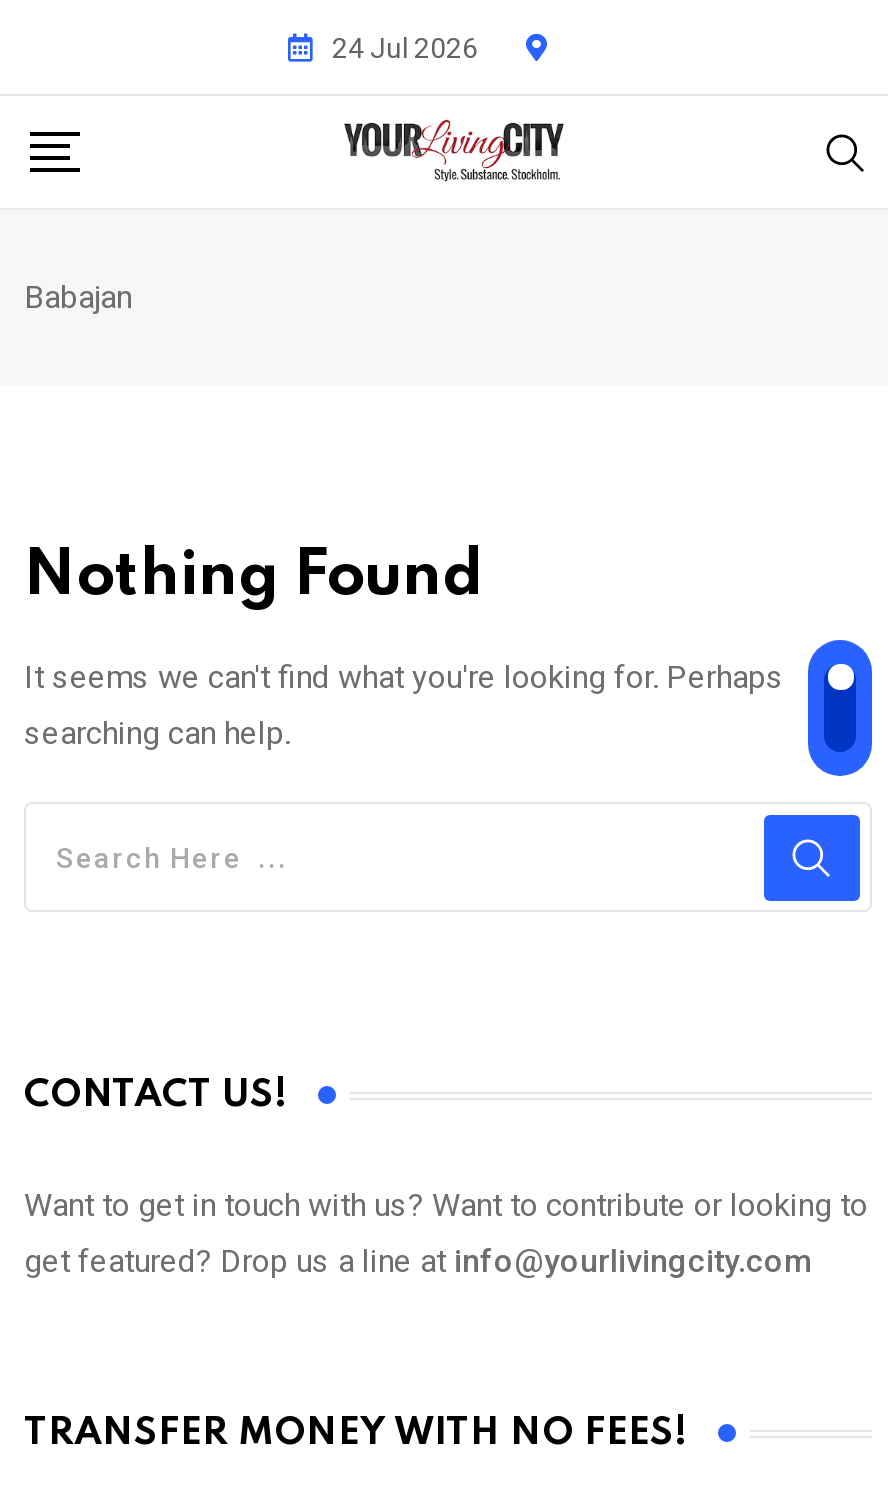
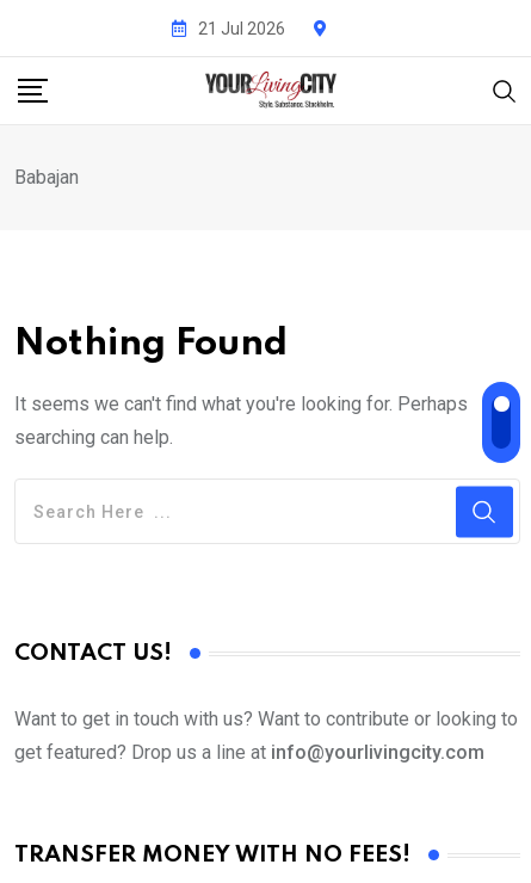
- 24 Jul 2026
+ 21 Jul 2026
